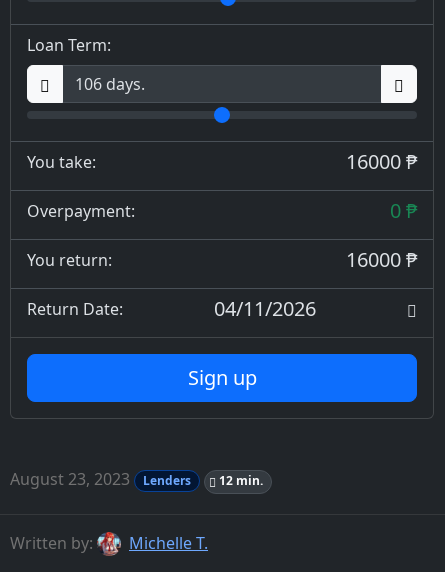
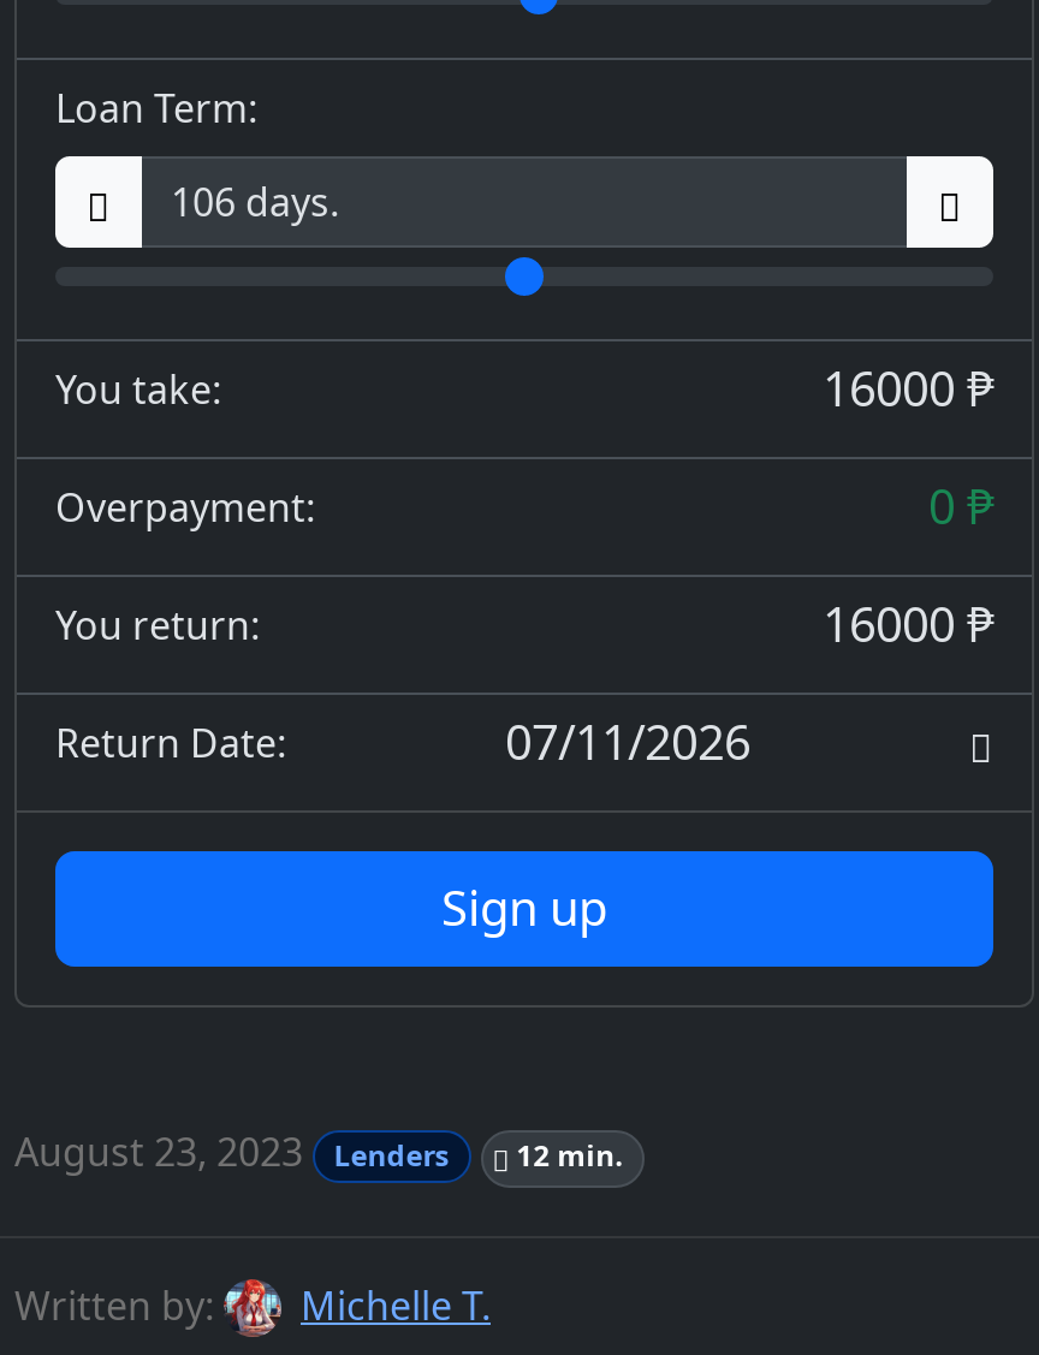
- 04/11/2026
+ 07/11/2026
